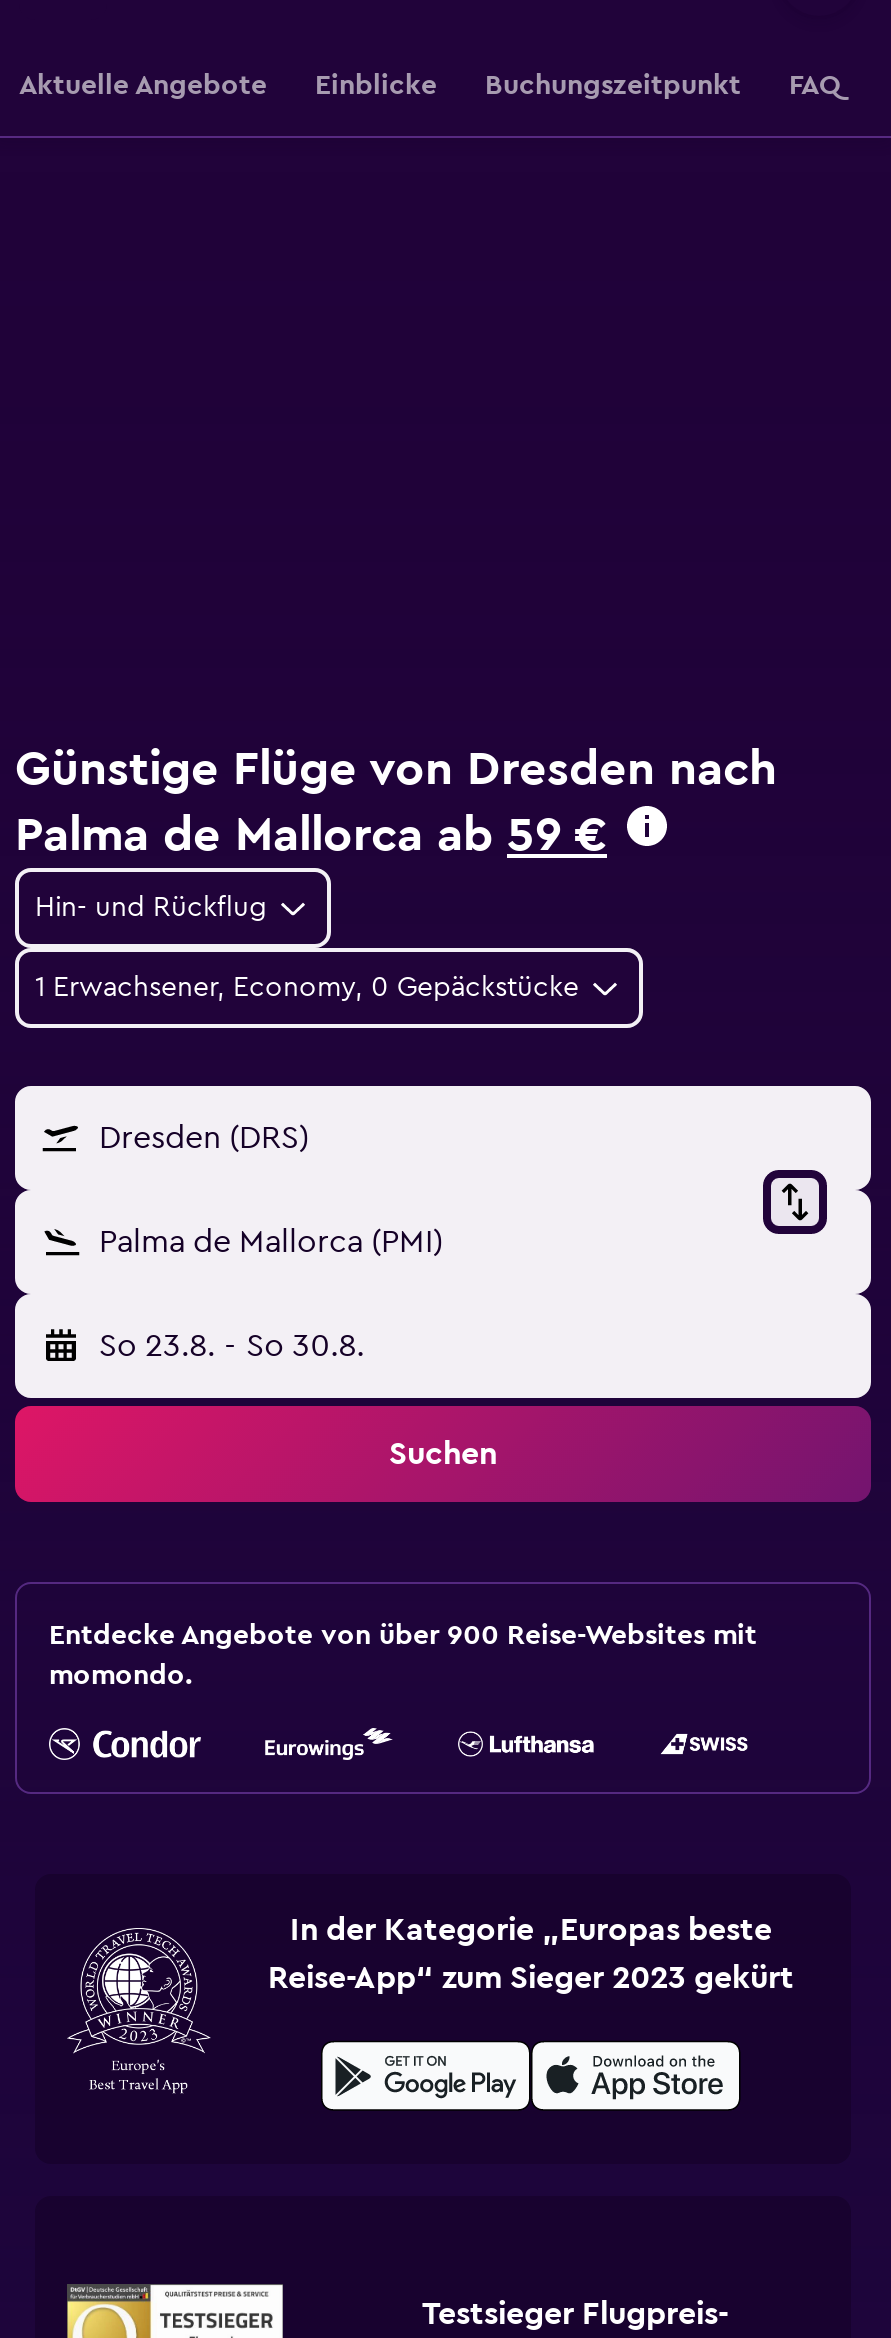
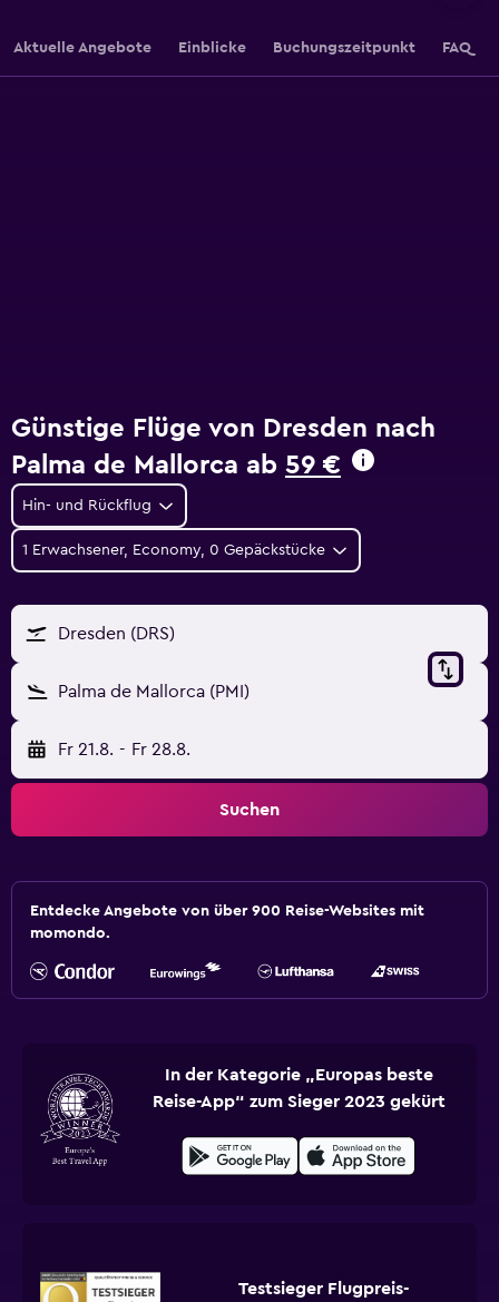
- So 23.8. - So 30.8.
+ Fr 21.8. - Fr 28.8.
